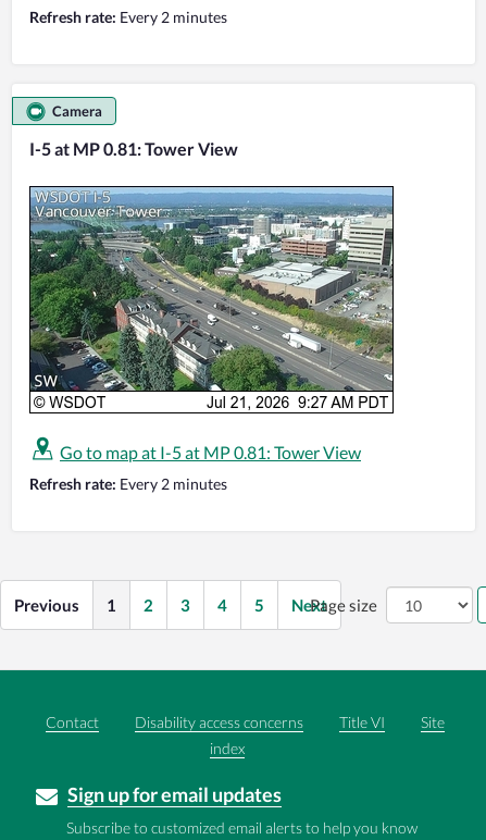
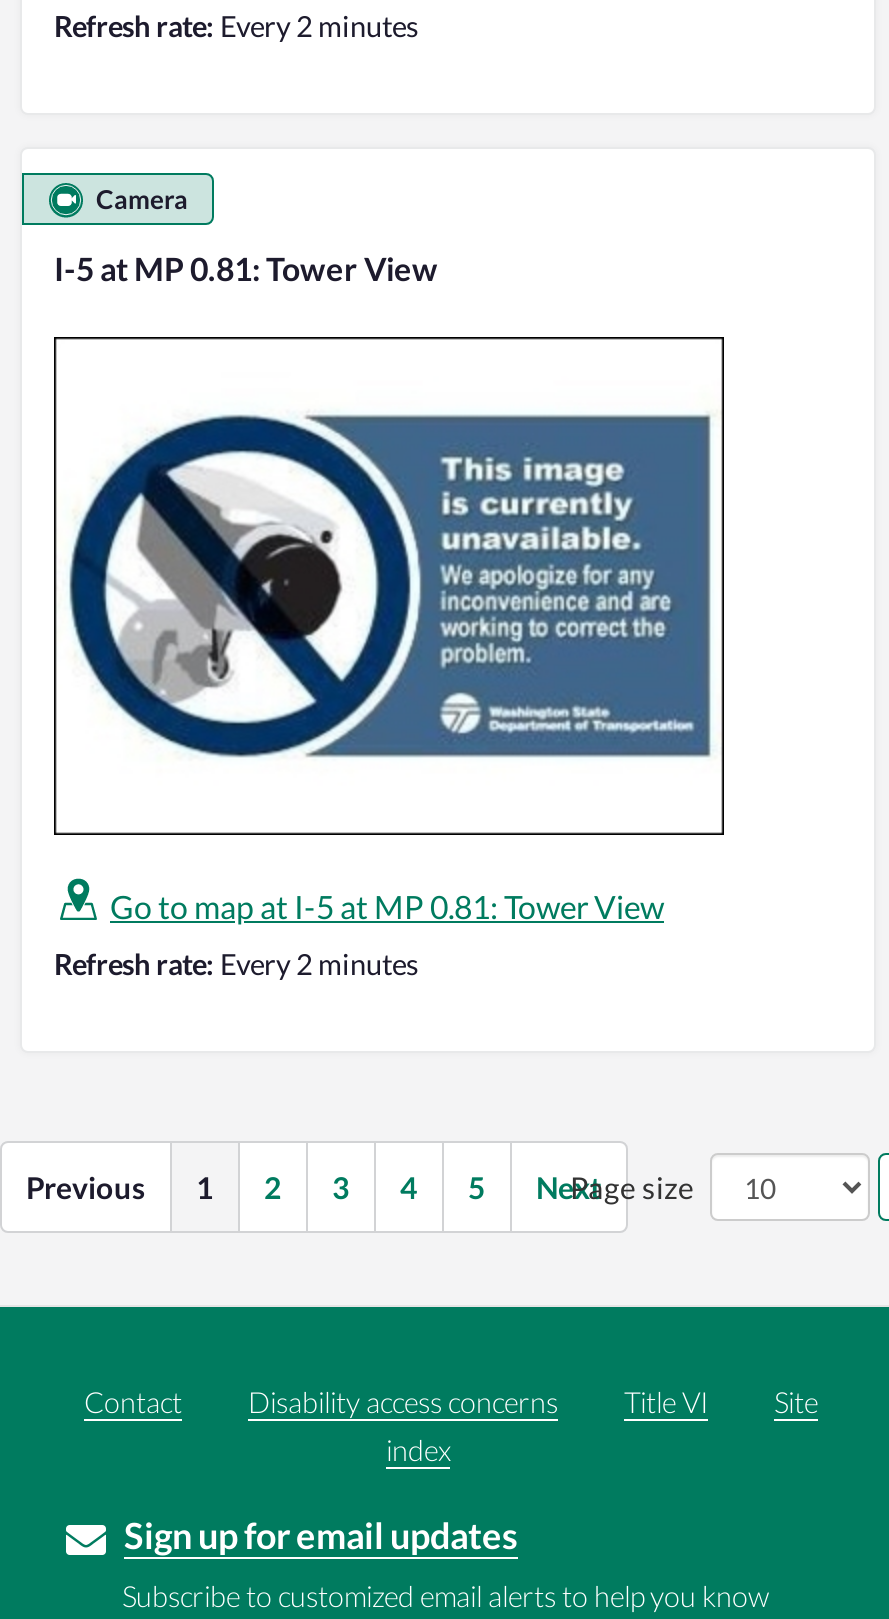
- [image]
+ [image]
